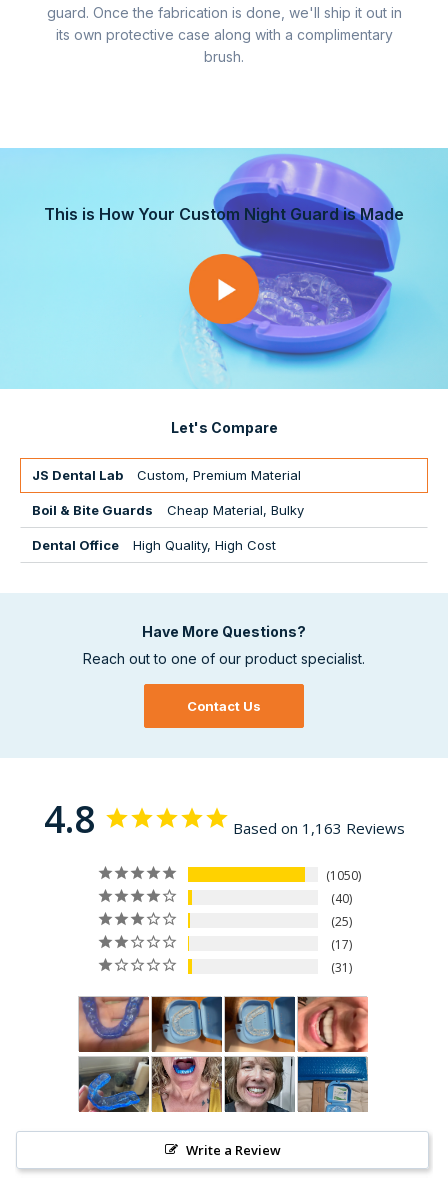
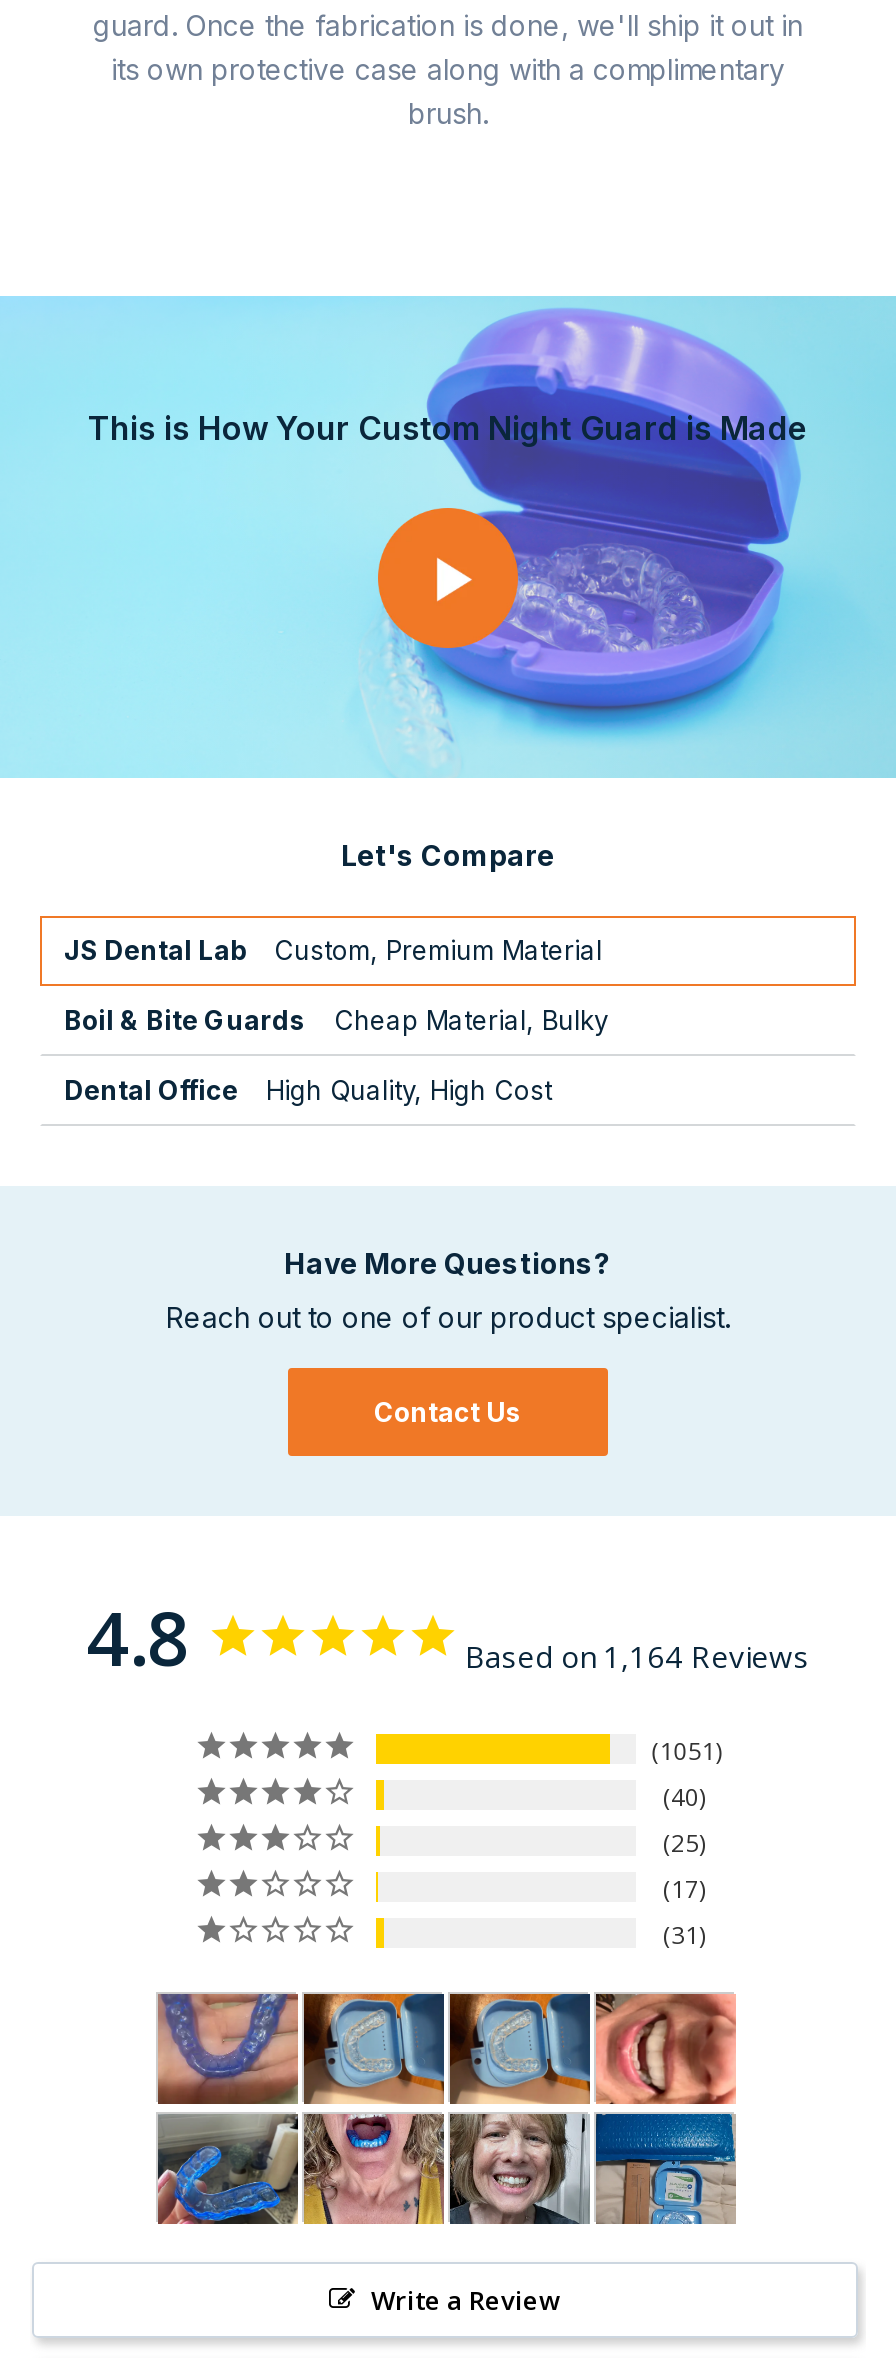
- Based on 1,163 Reviews
+ Based on 1,164 Reviews

- 1050
+ 1051
